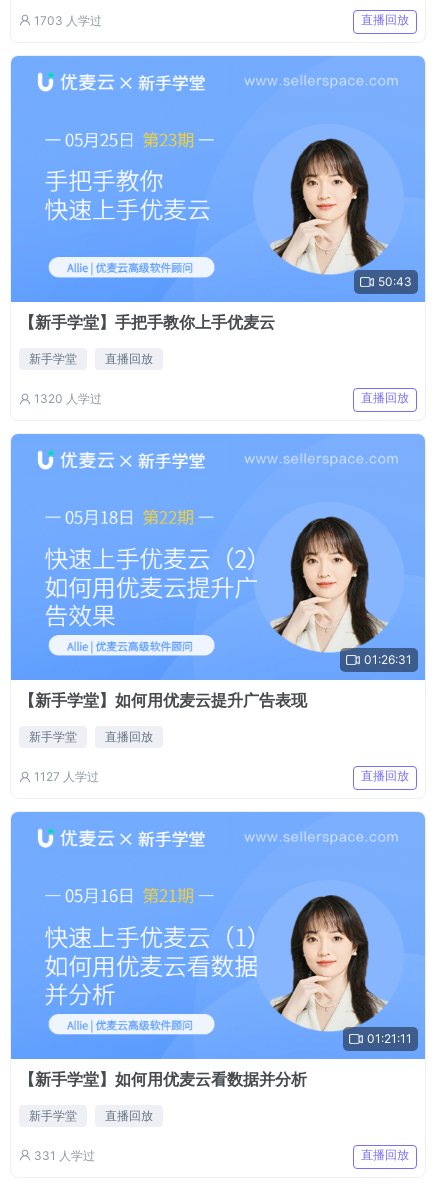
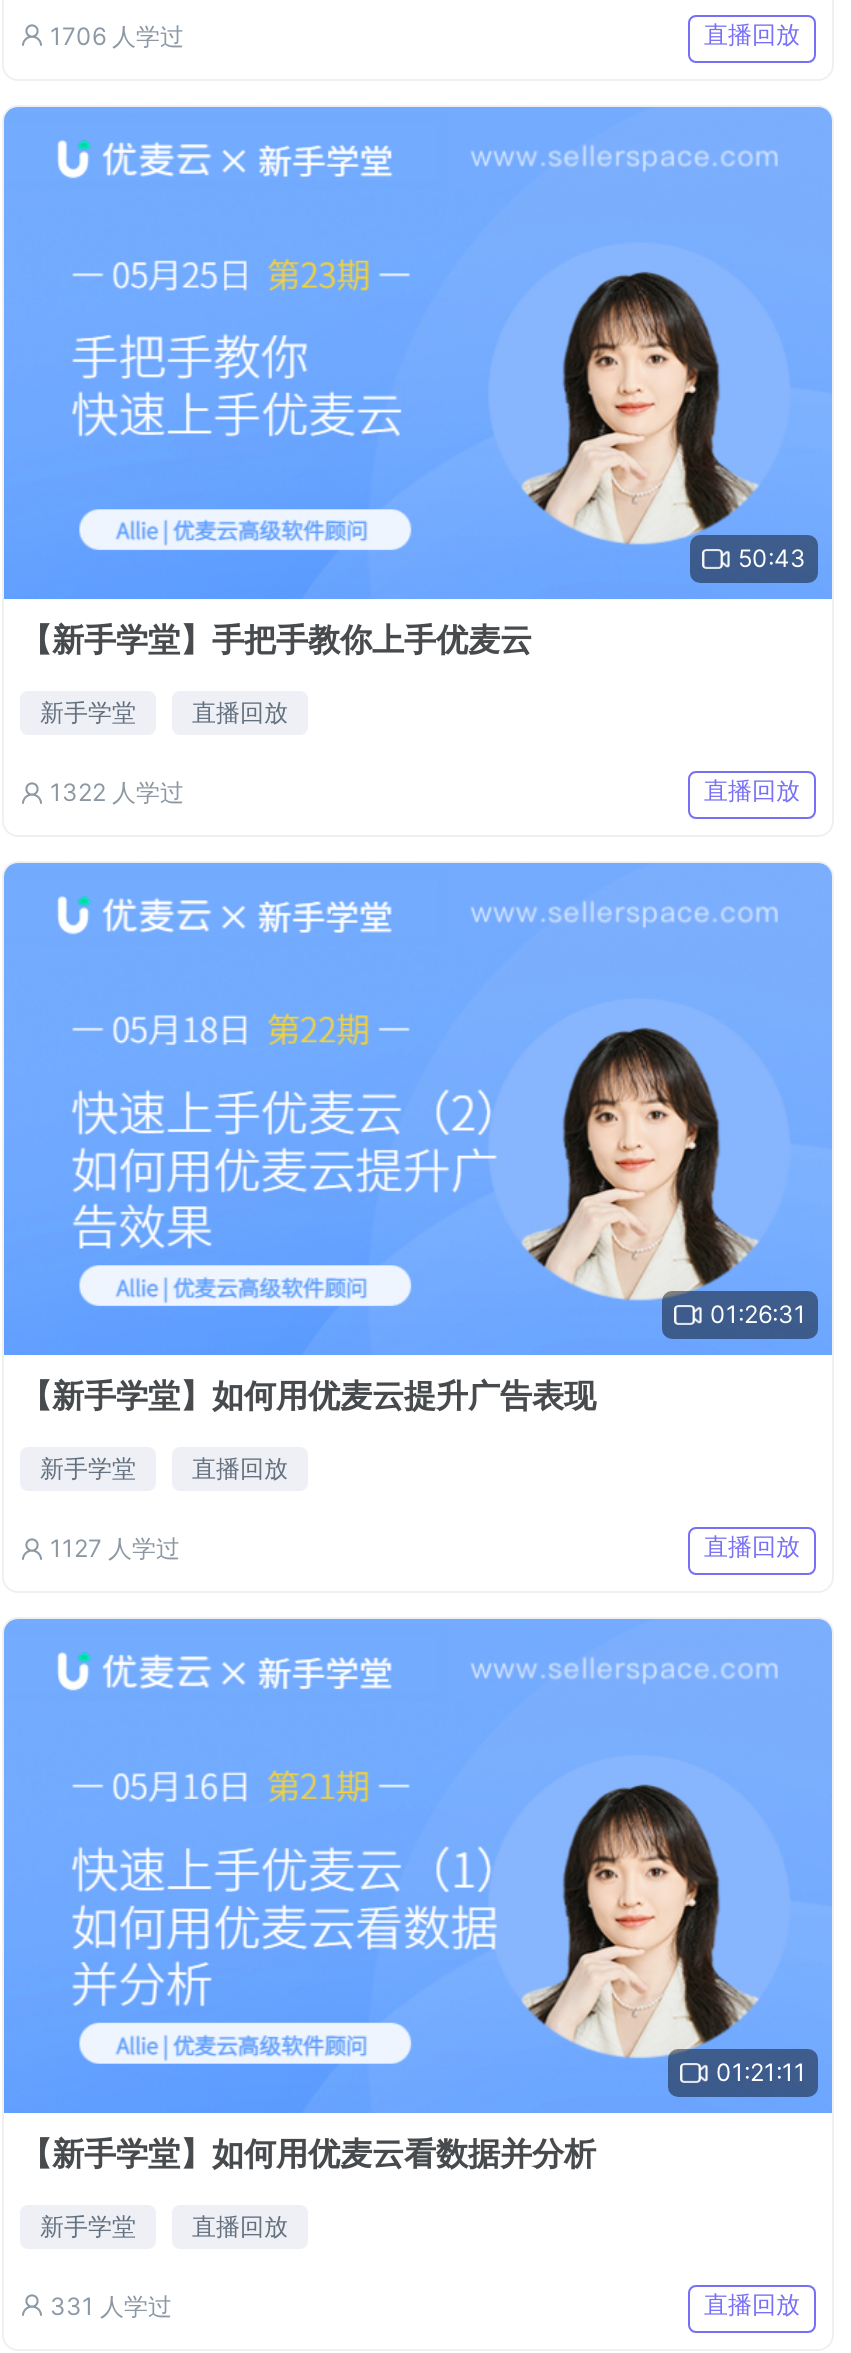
- 1703人学过
+ 1706人学过

- 1320人学过
+ 1322人学过
